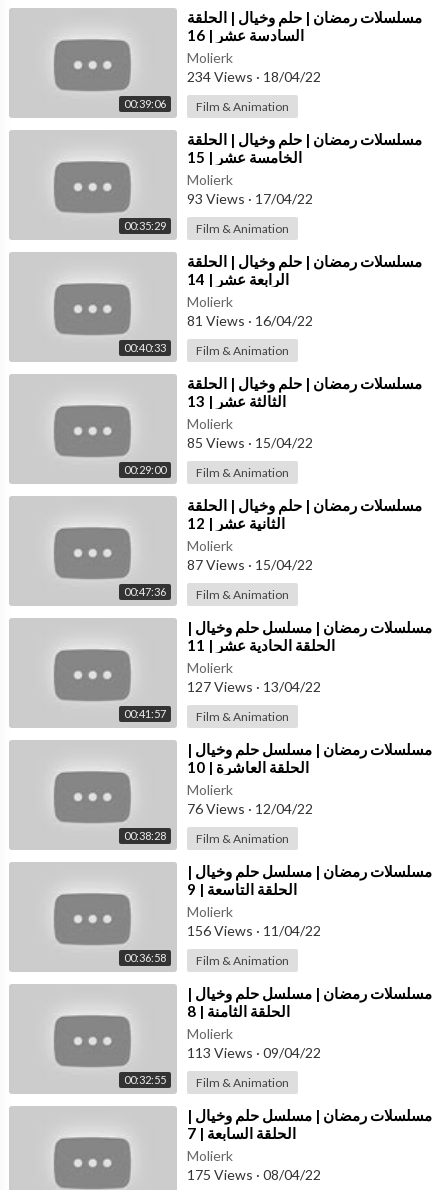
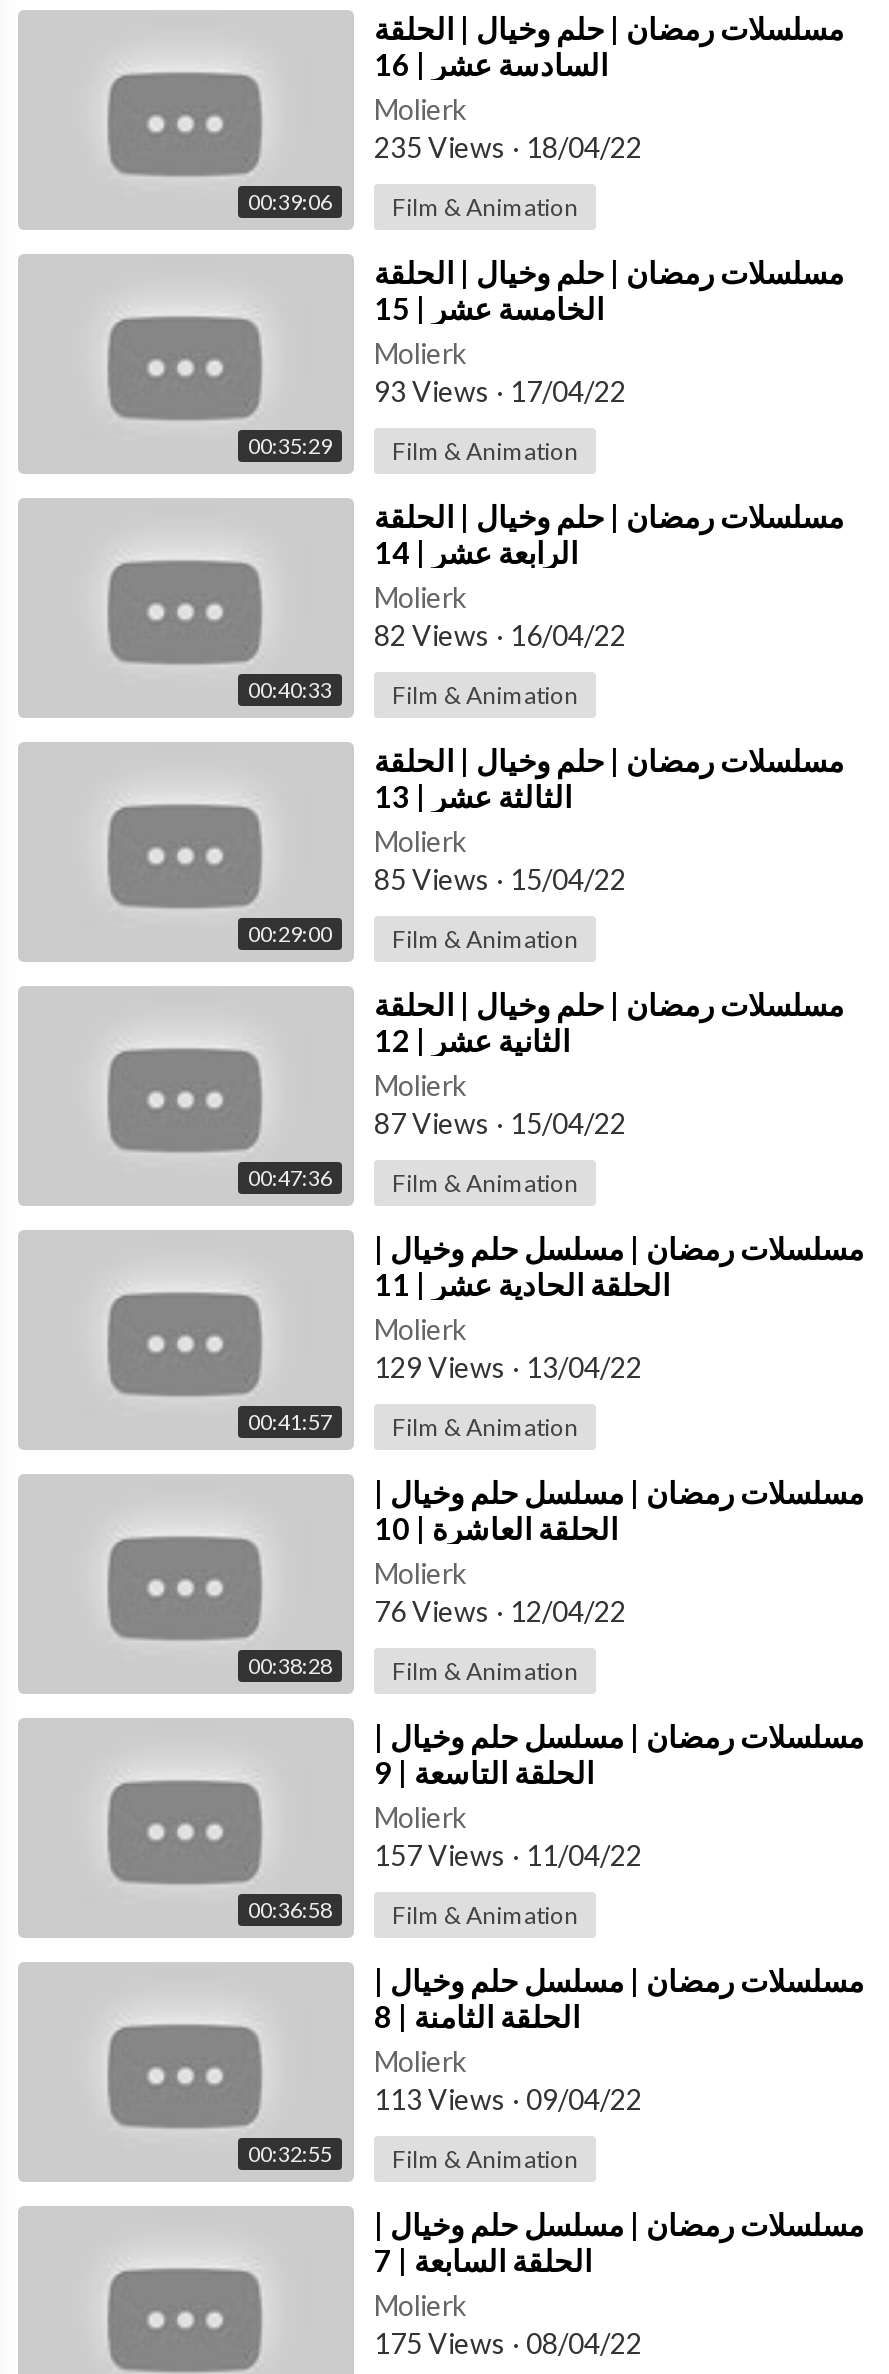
- 234 Views · 18/04/22
+ 235 Views · 18/04/22

- 81 Views · 16/04/22
+ 82 Views · 16/04/22

- 127 Views · 13/04/22
+ 129 Views · 13/04/22

- 156 Views · 11/04/22
+ 157 Views · 11/04/22
